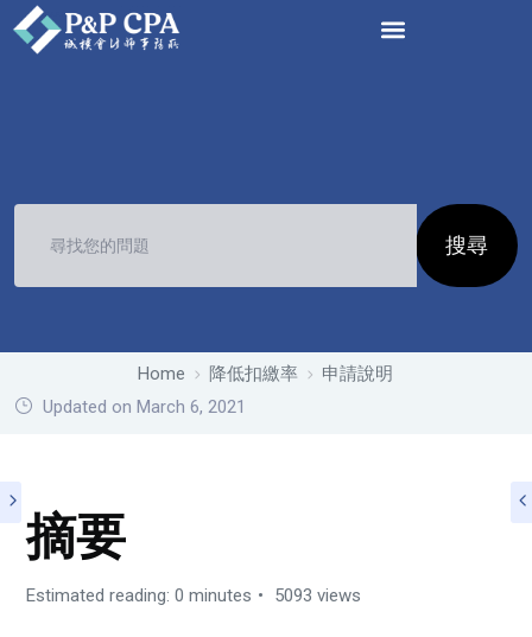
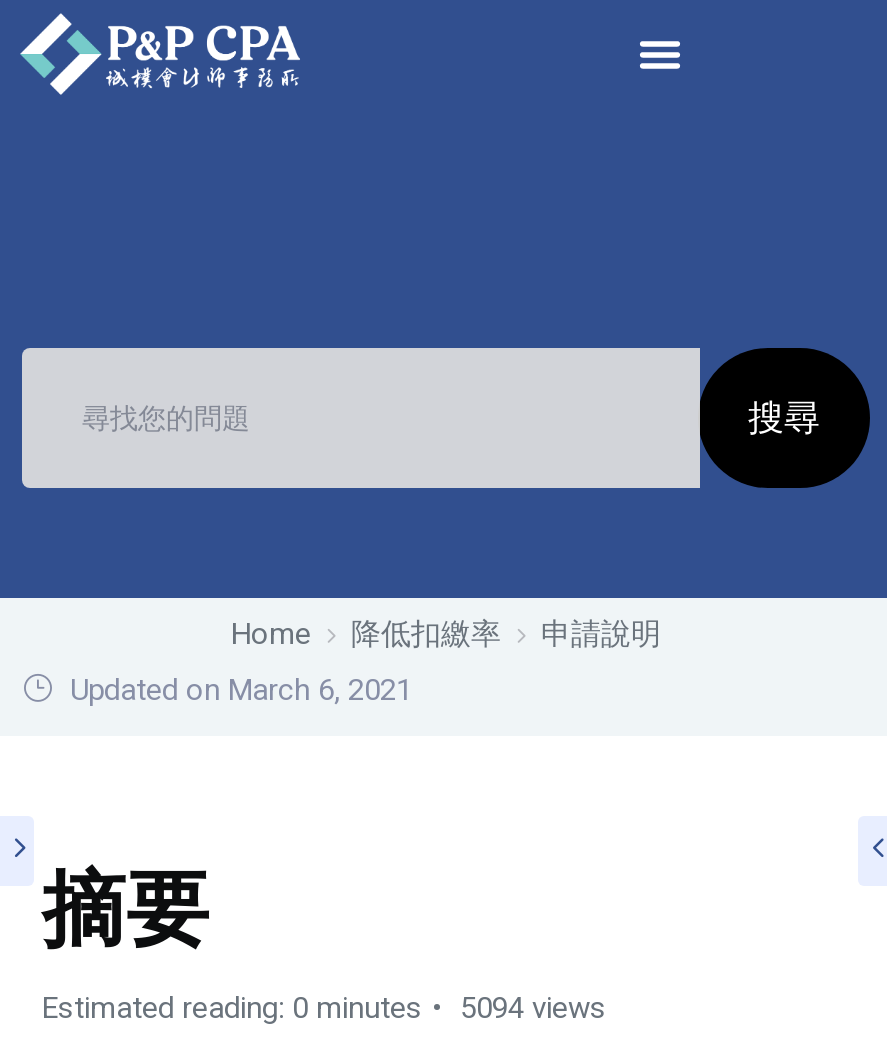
- Estimated reading: 0 minutes 5093 views
+ Estimated reading: 0 minutes 5094 views
